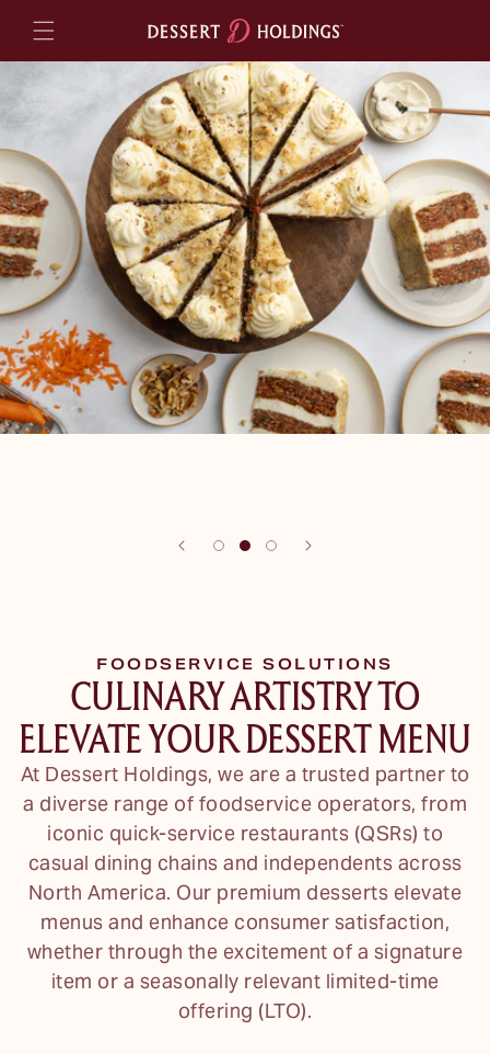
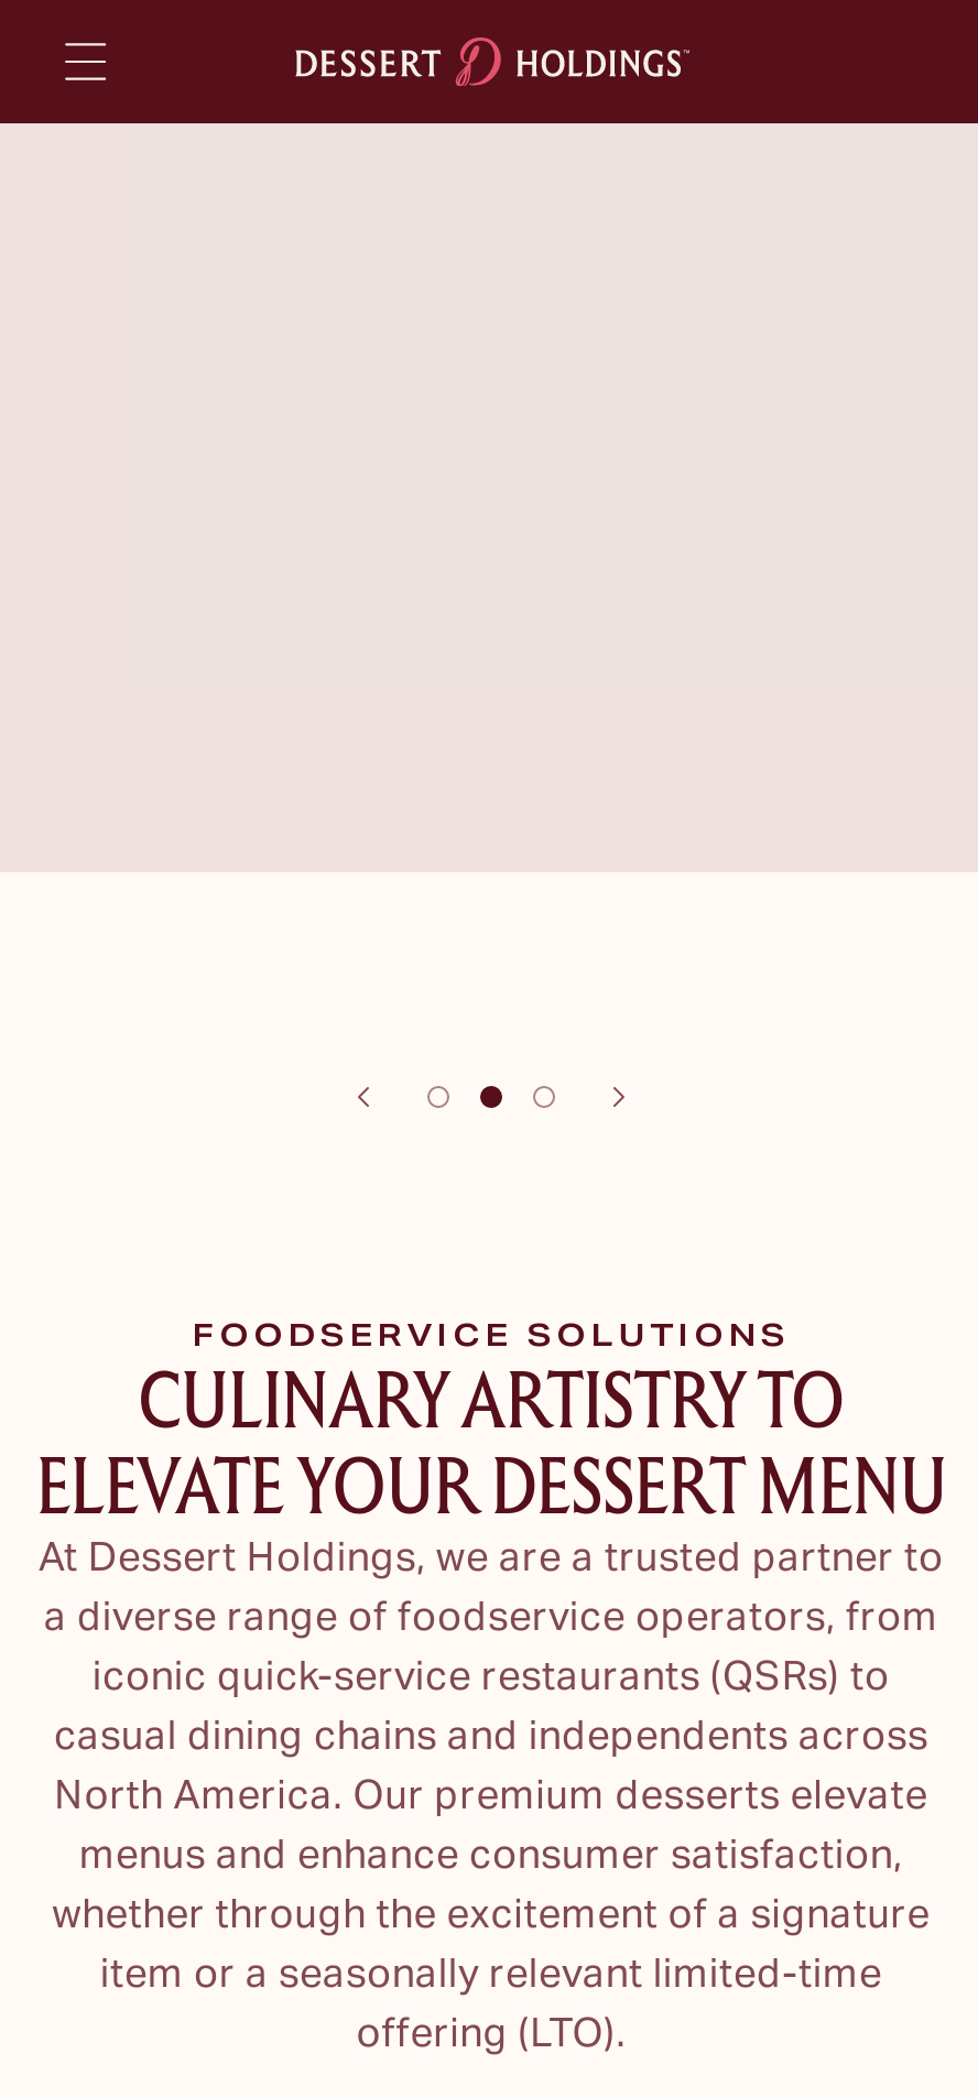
- [image]
